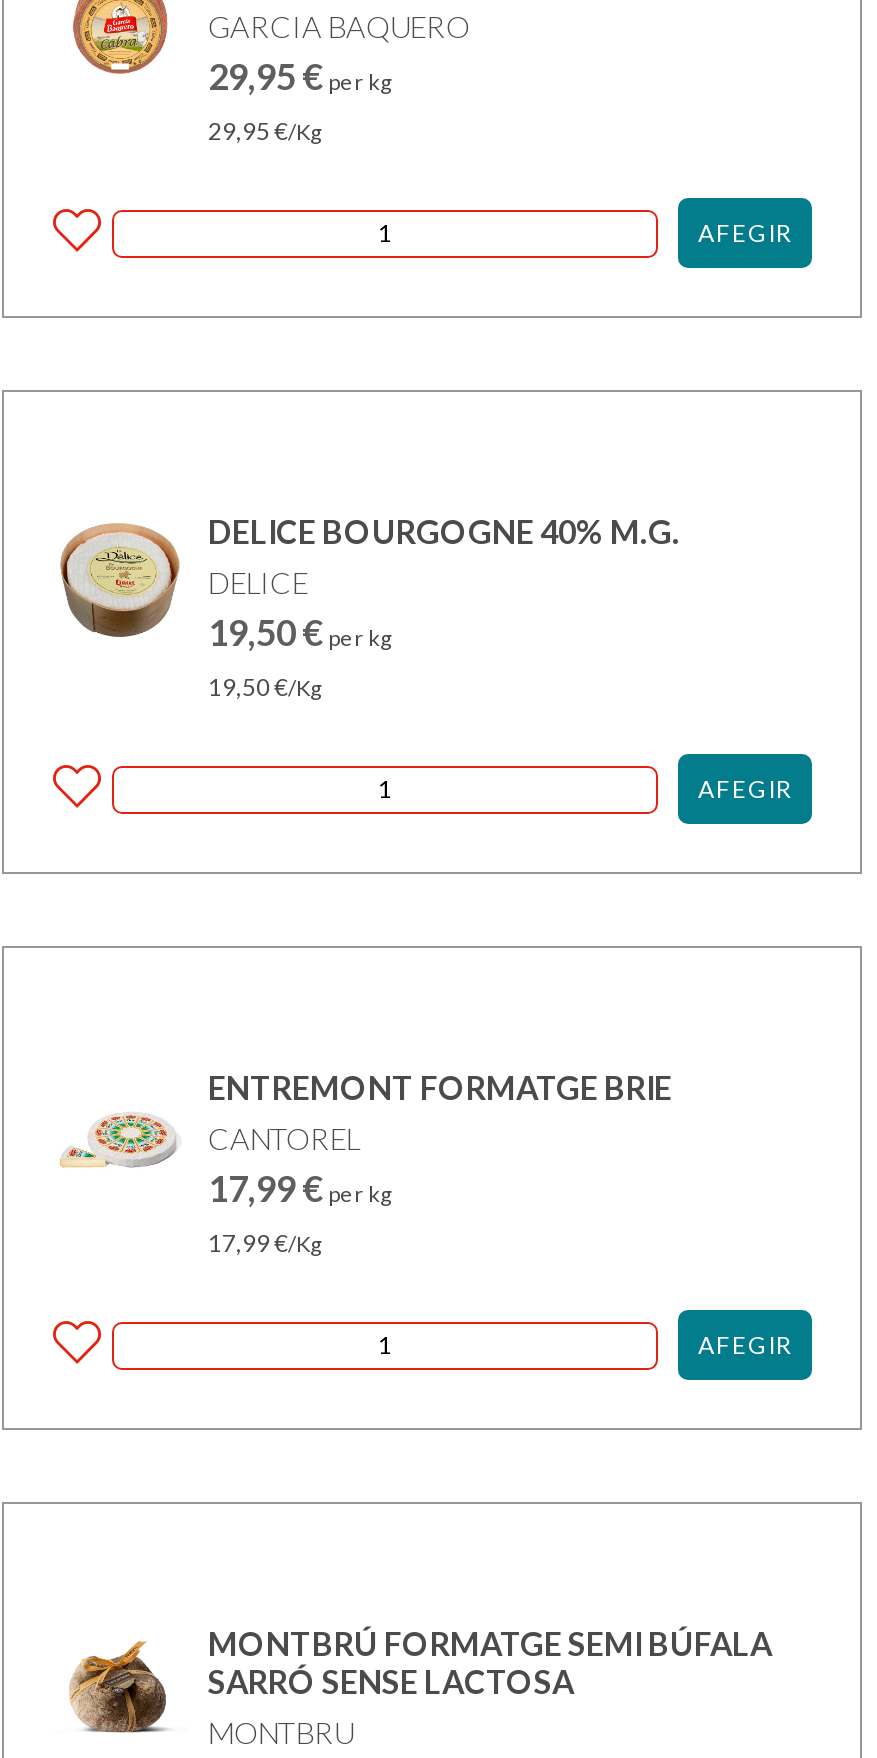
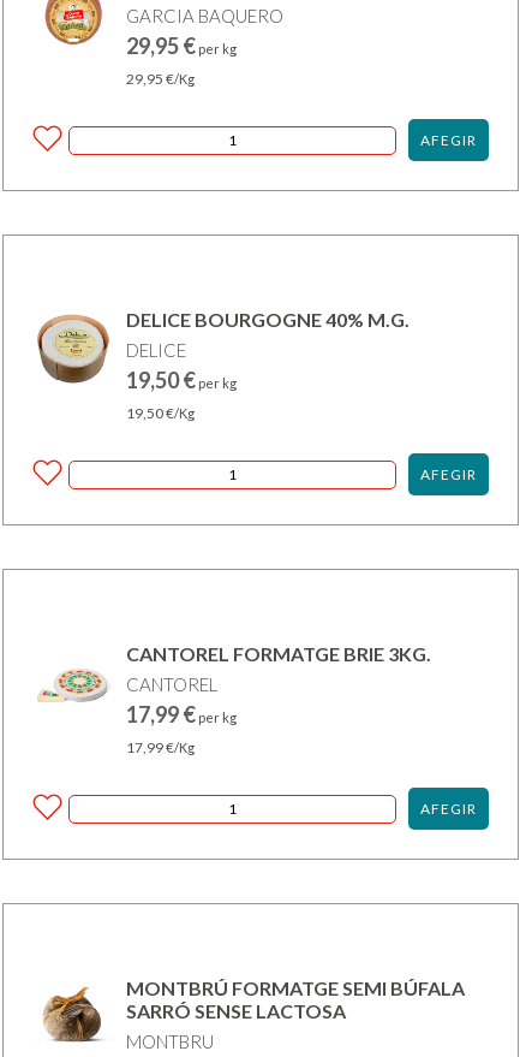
- ENTREMONT FORMATGE BRIE
+ CANTOREL FORMATGE BRIE 3KG.
